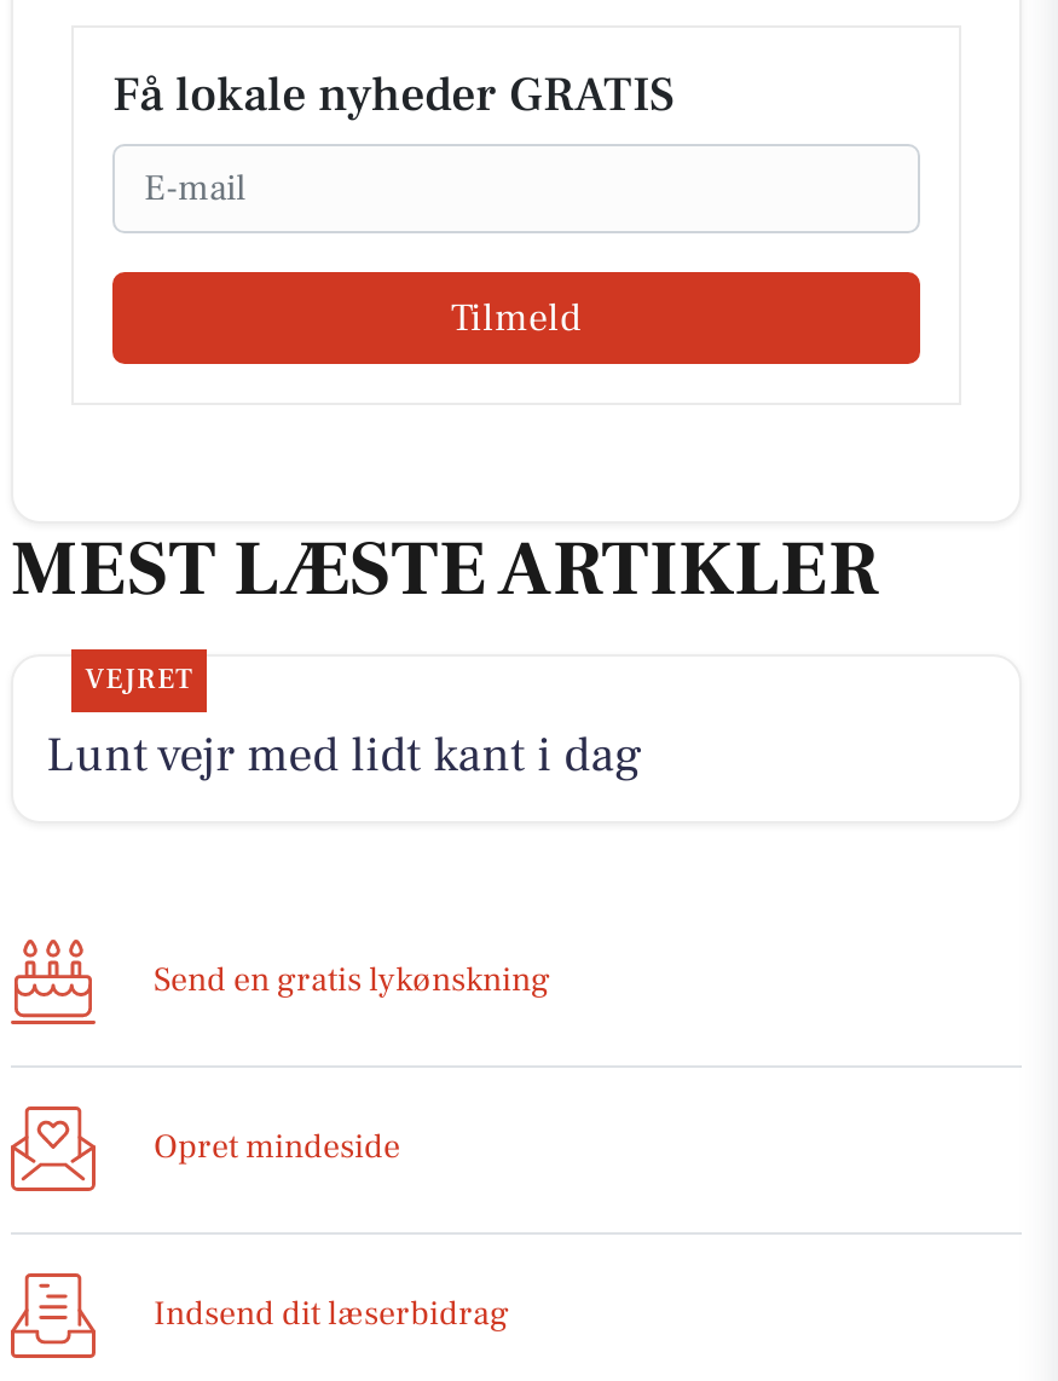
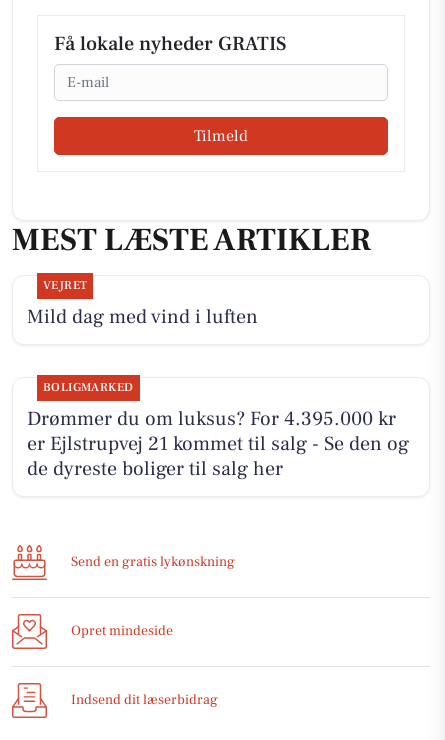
- Lunt vejr med lidt kant i dag
+ Mild dag med vind i luften
+ BOLIGMARKED
+ Drømmer du om luksus? For 4.395.000 kr
+ er Ejlstrupvej 21 kommet til salg - Se den og
+ de dyreste boliger til salg her
